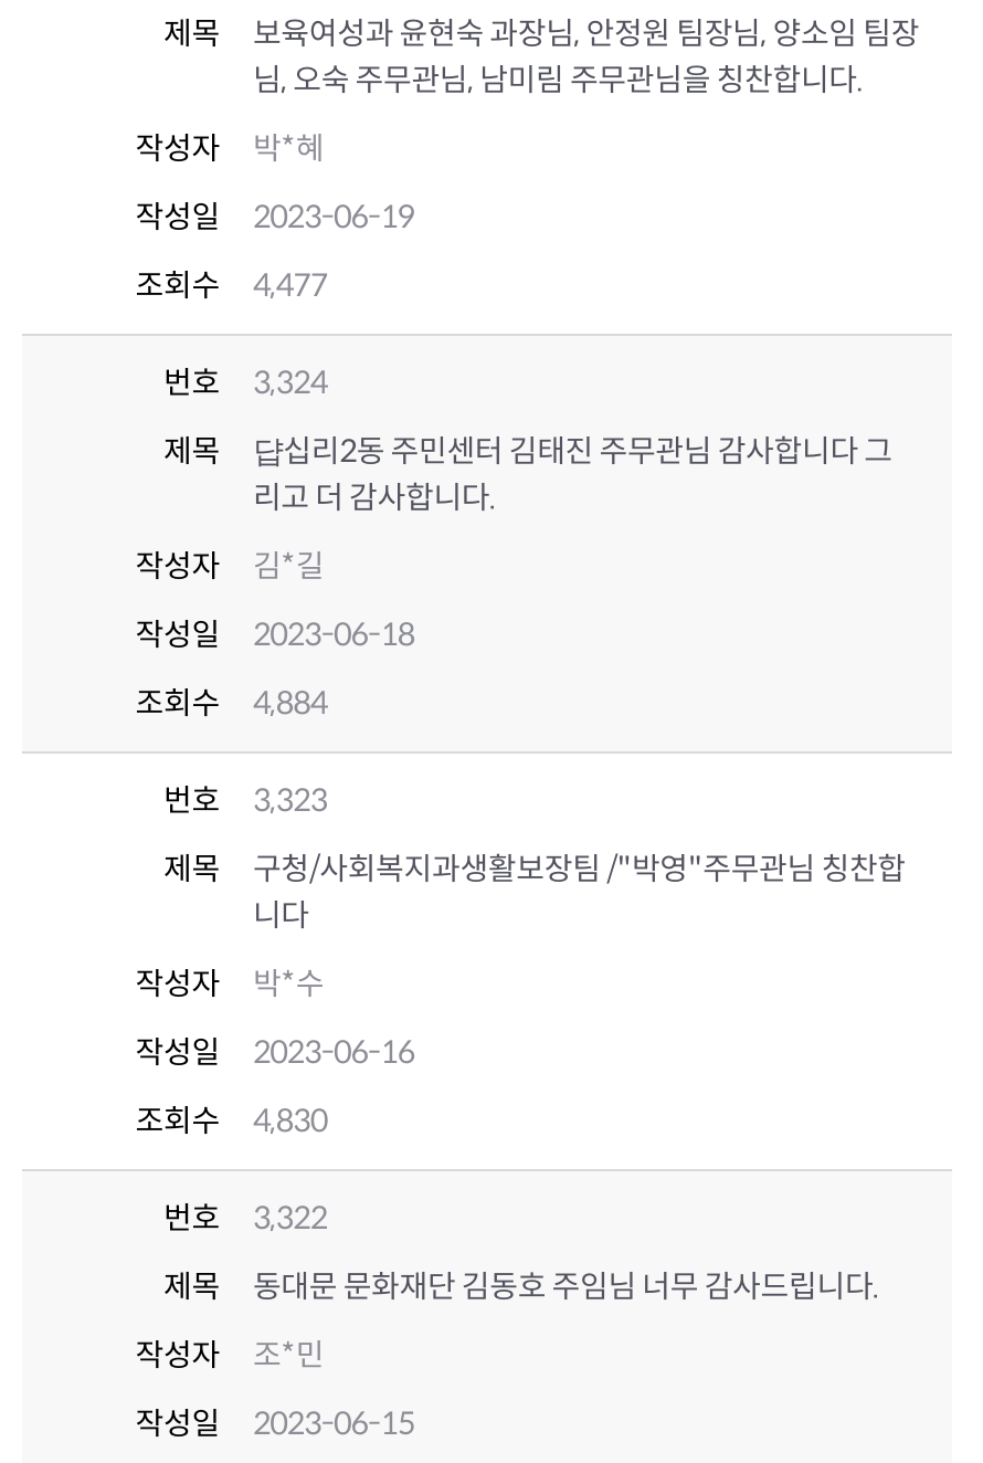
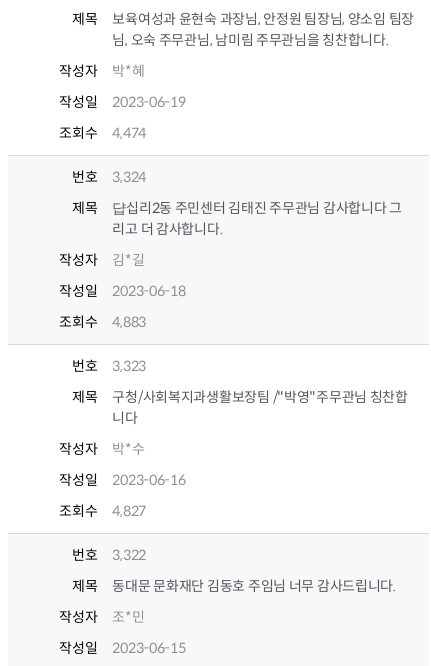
- 조회수 4,477
+ 조회수 4,474

- 조회수 4,884
+ 조회수 4,883

- 조회수 4,830
+ 조회수 4,827
